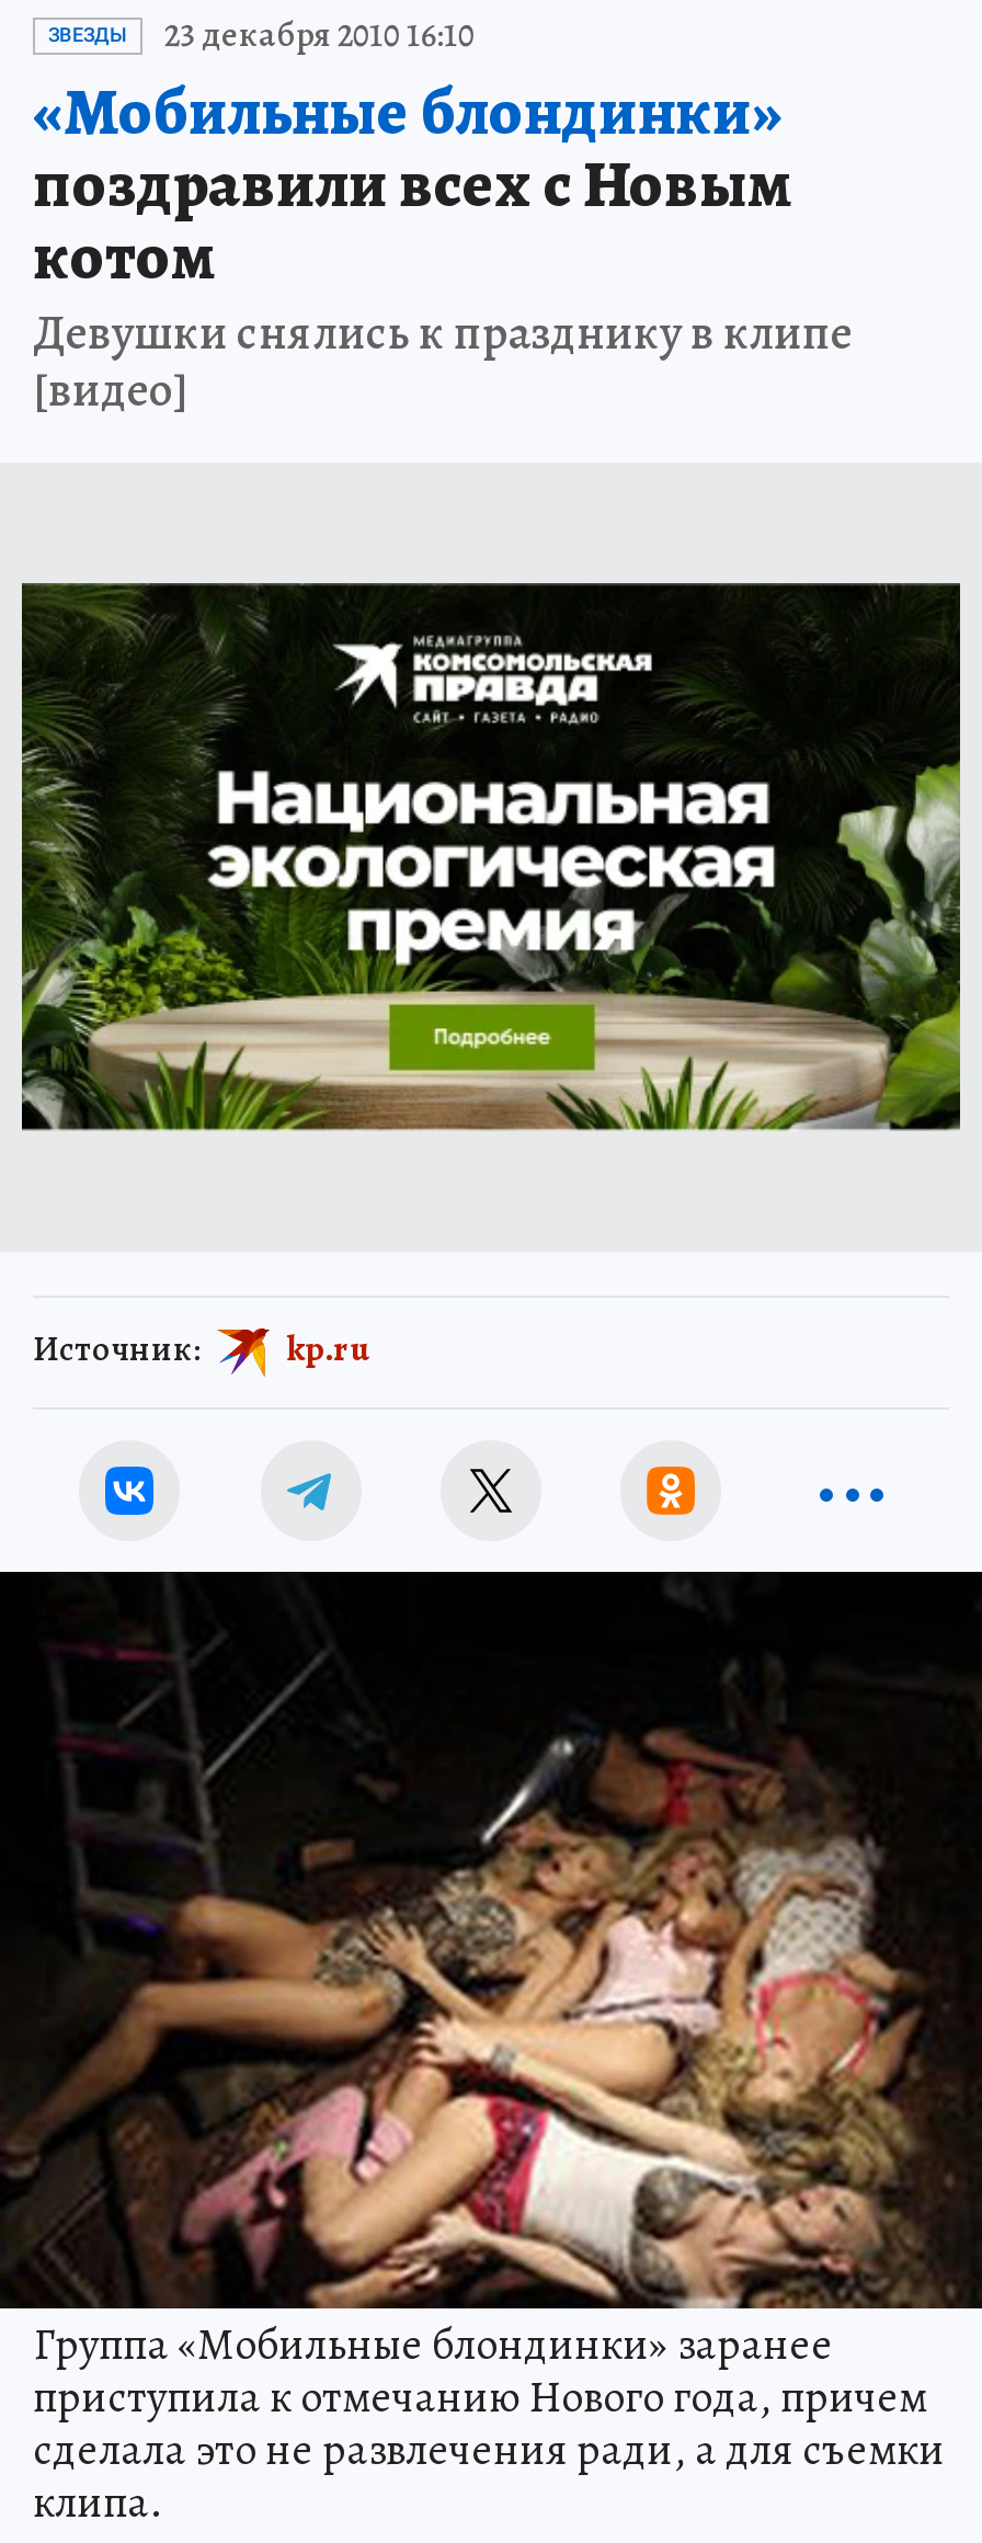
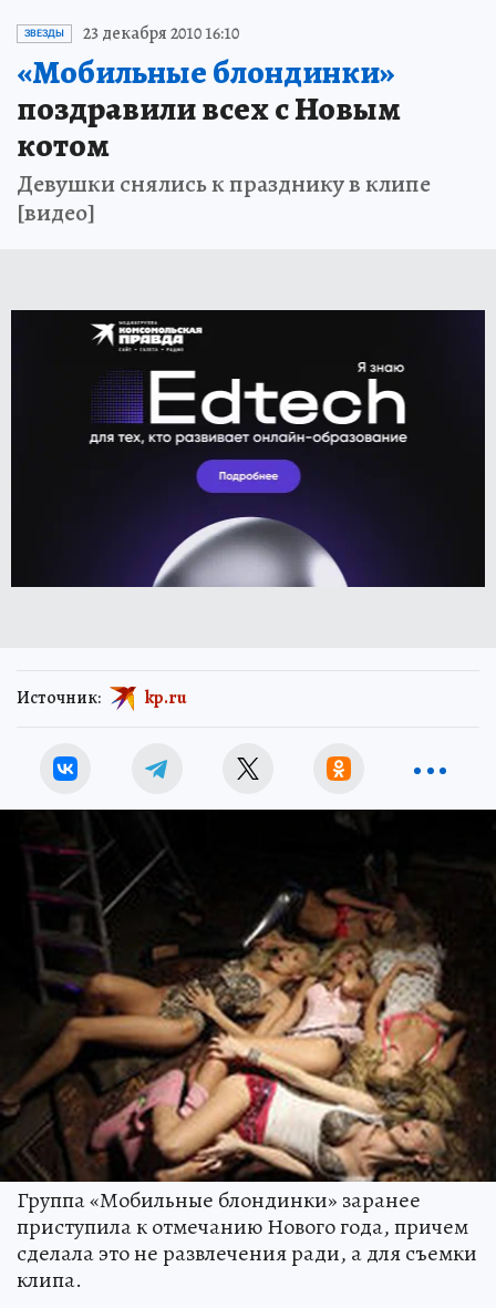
- [image]
+ [image]
